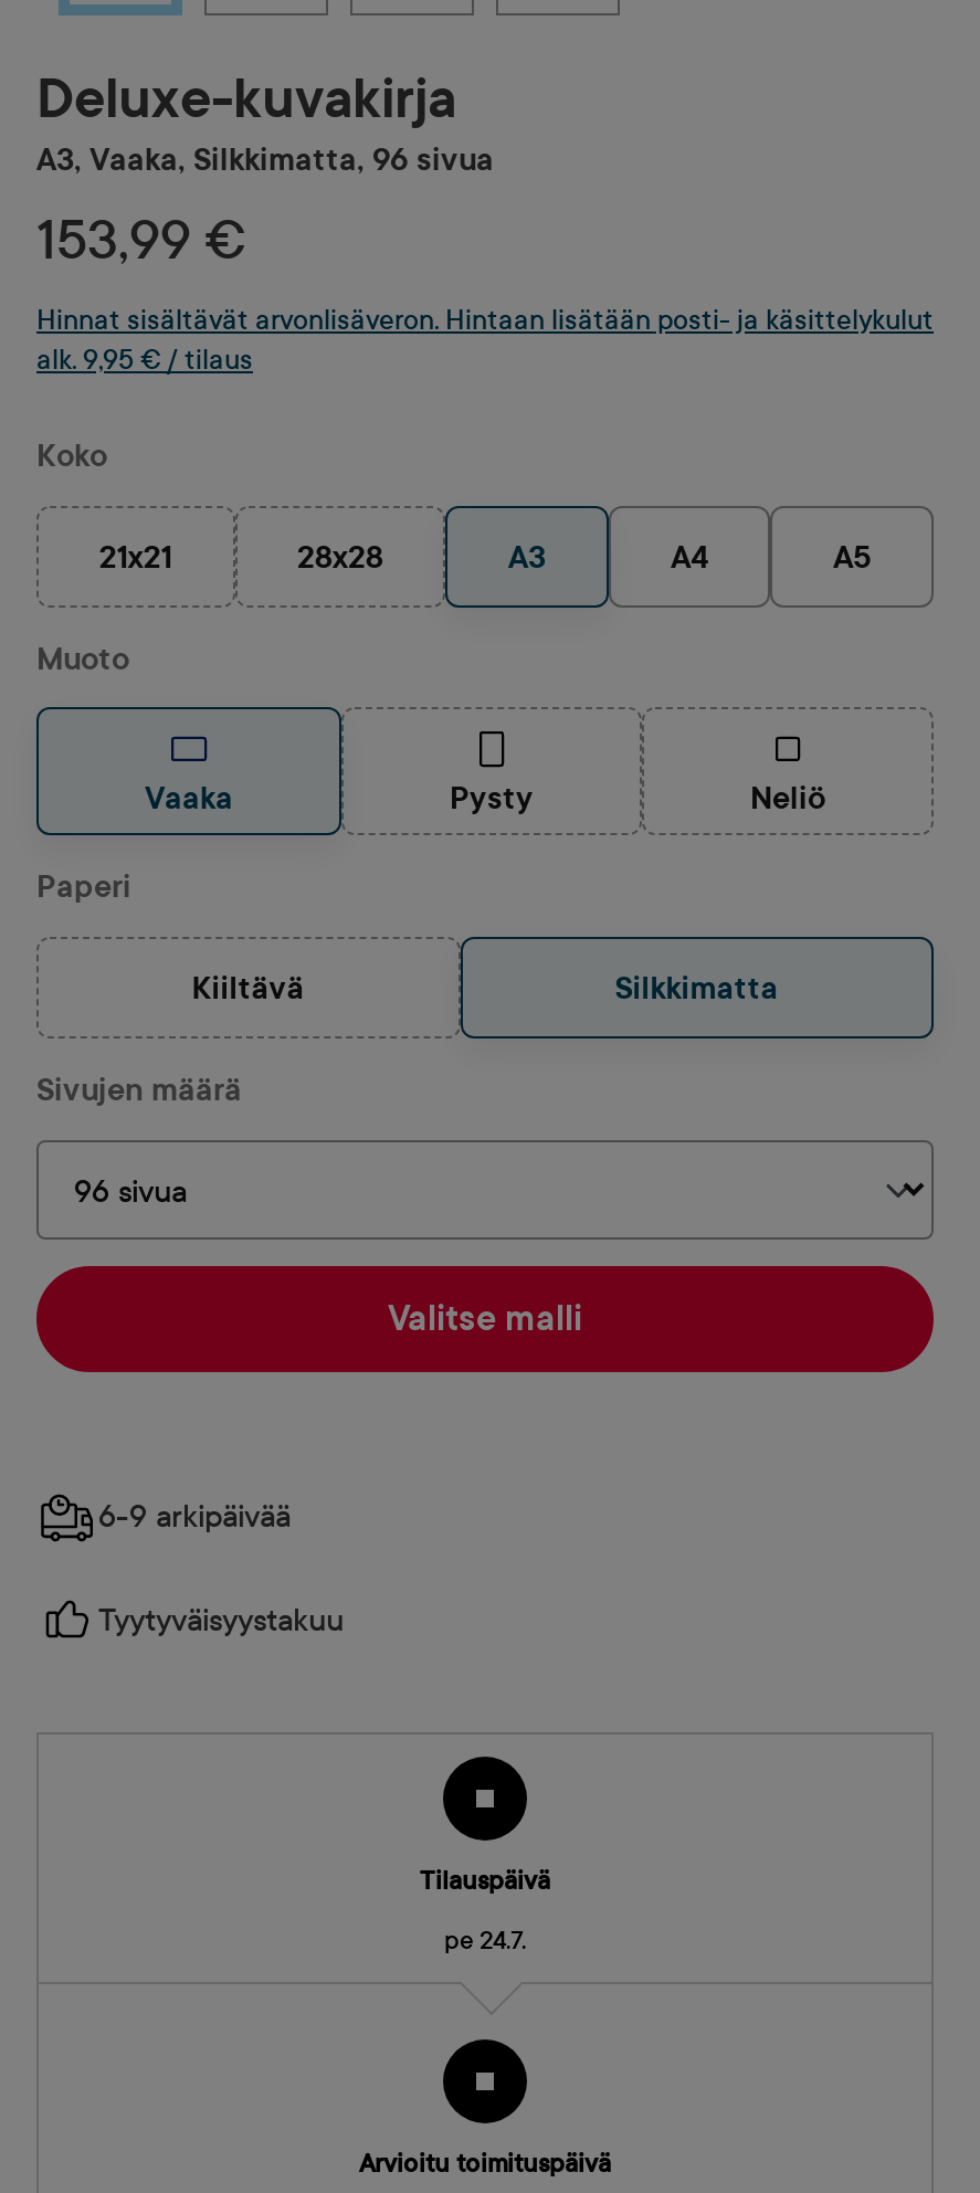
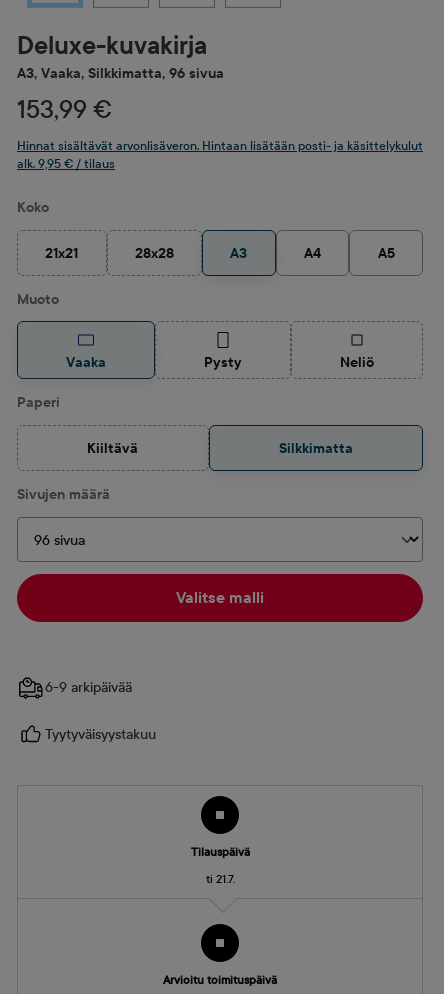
- pe 24.7.
+ ti 21.7.
